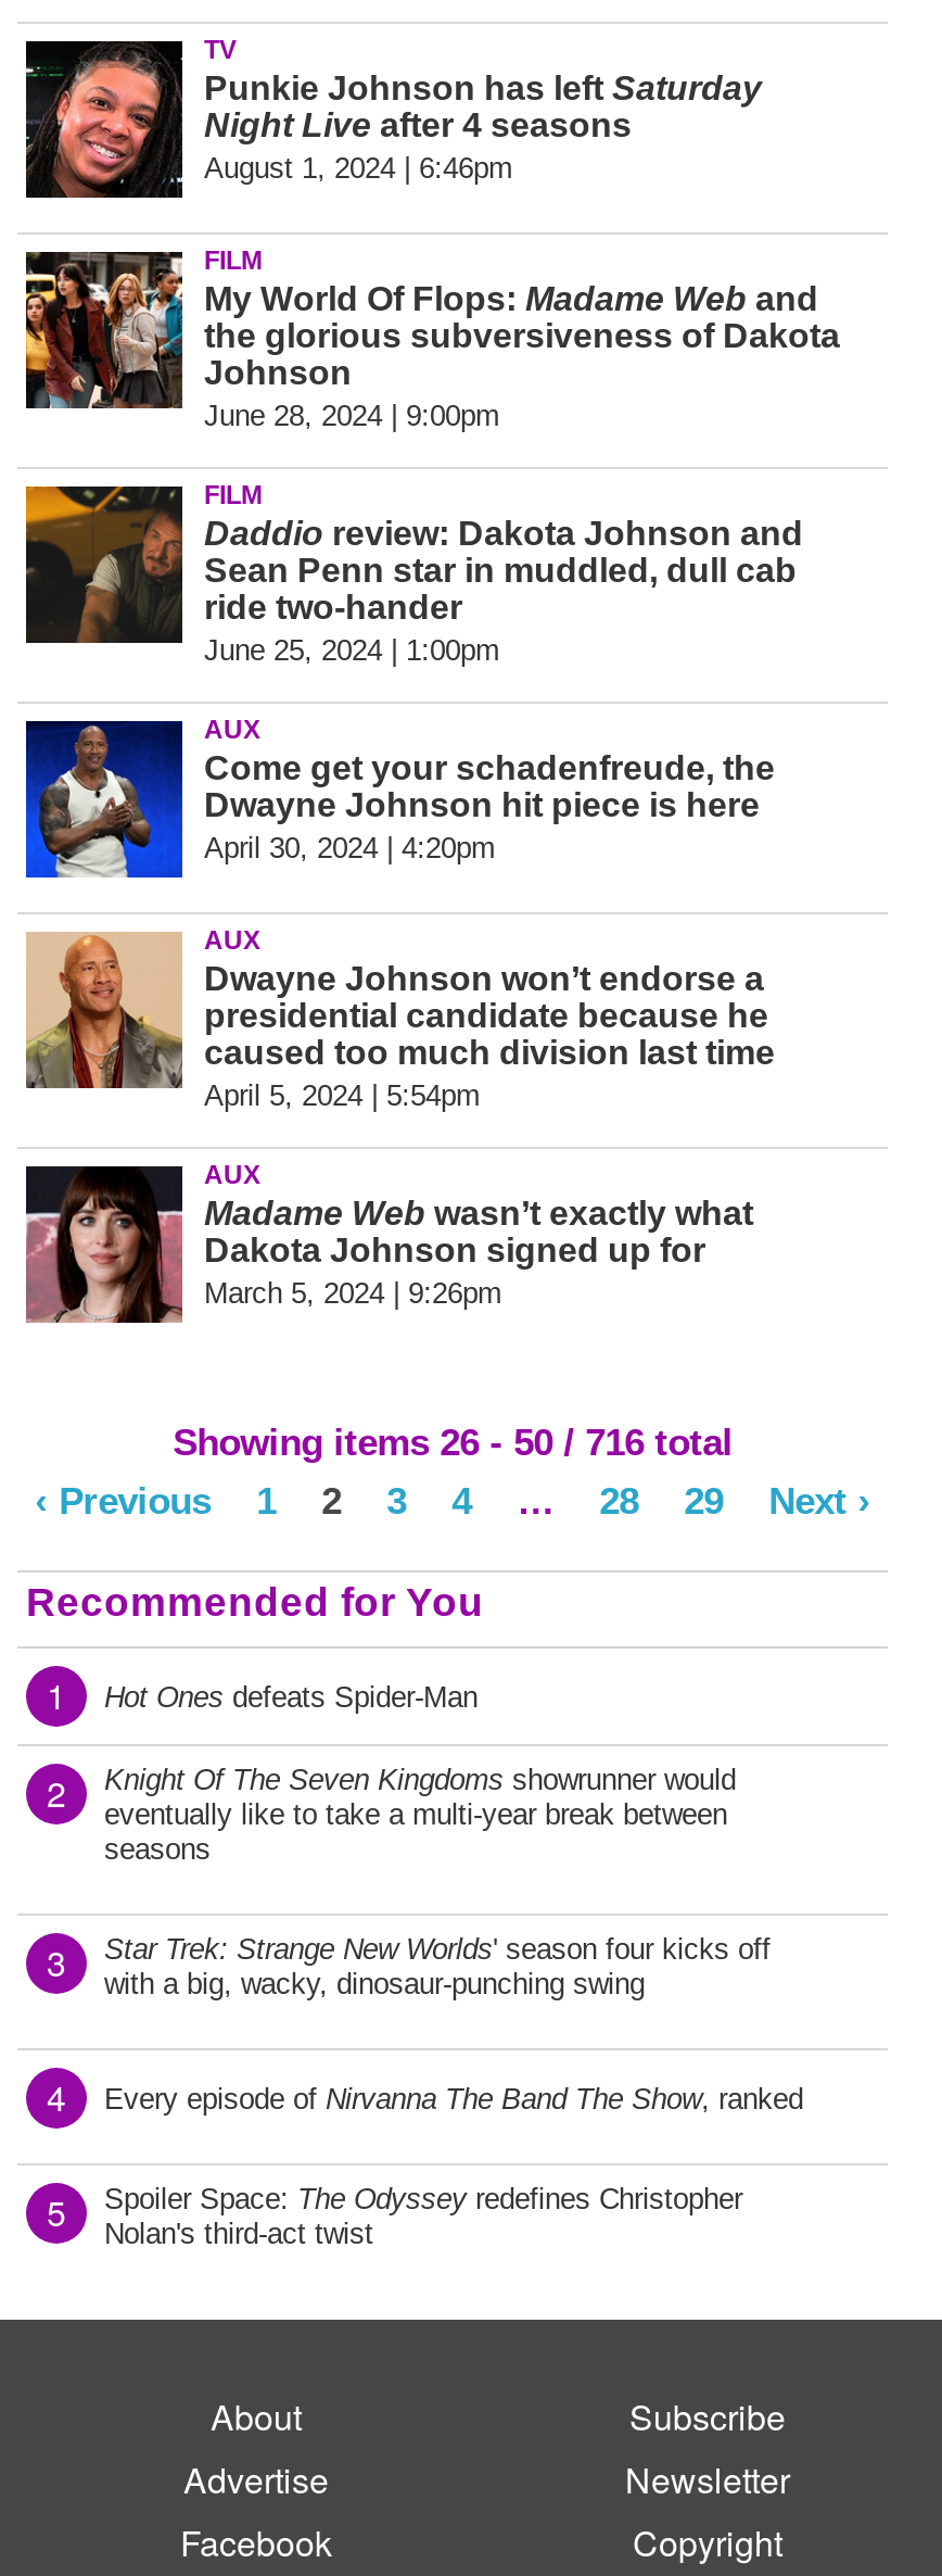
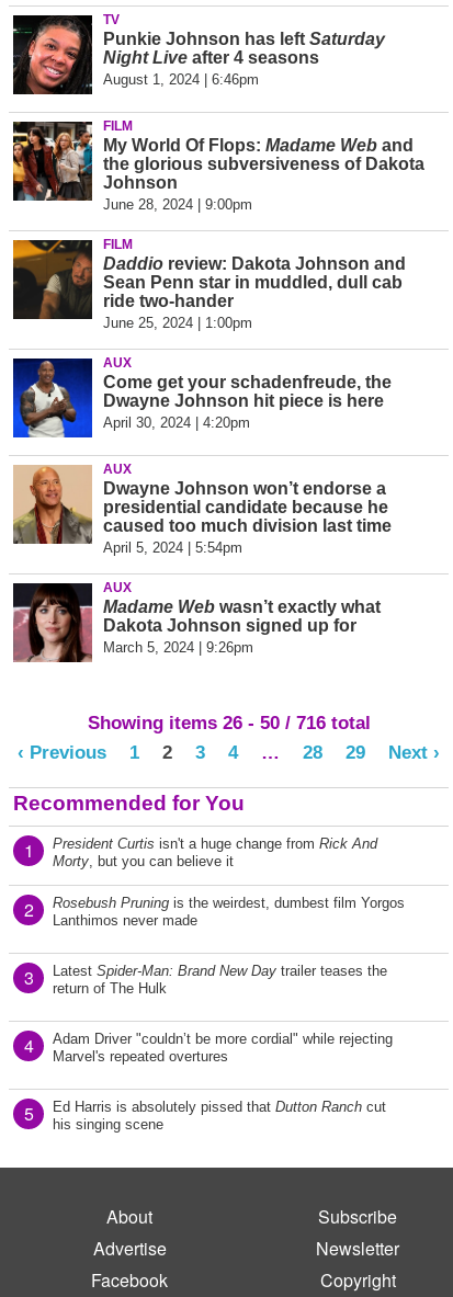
- Hot Ones defeats Spider-Man
+ President Curtis isn't a huge change from Rick And
+ Morty, but you can believe it

- Knight Of The Seven Kingdoms showrunner would
- eventually like to take a multi-year break between
- seasons
+ Rosebush Pruning is the weirdest, dumbest film Yorgos
+ Lanthimos never made

- Star Trek: Strange New Worlds ' season four kicks off
- with a big, wacky, dinosaur-punching swing
+ Latest Spider-Man: Brand New Day trailer teases the
+ return of The Hulk

- Every episode of Nirvanna The Band The Show, ranked
+ Adam Driver "couldn’t be more cordial" while rejecting
+ Marvel's repeated overtures

- Spoiler Space: The Odyssey redefines Christopher
- Nolan's third-act twist
+ Ed Harris is absolutely pissed that Dutton Ranch cut
+ his singing scene
